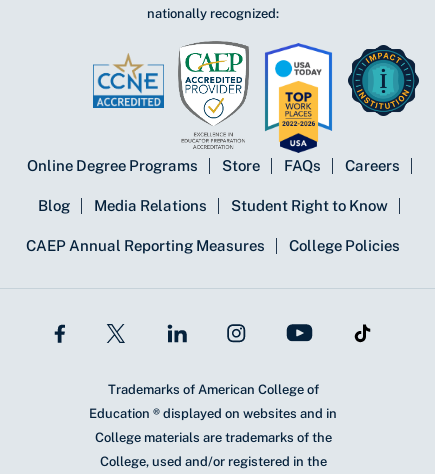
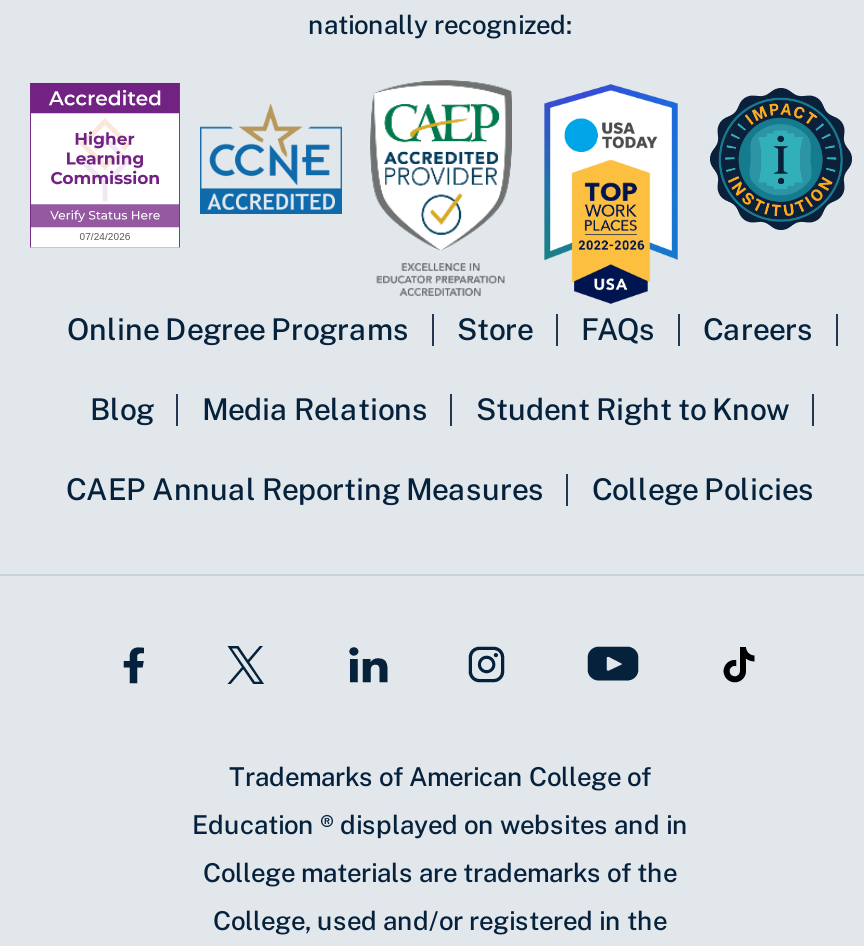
+ [image]
